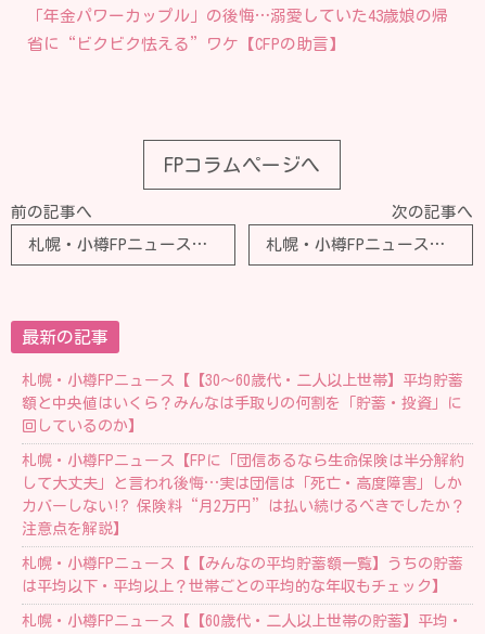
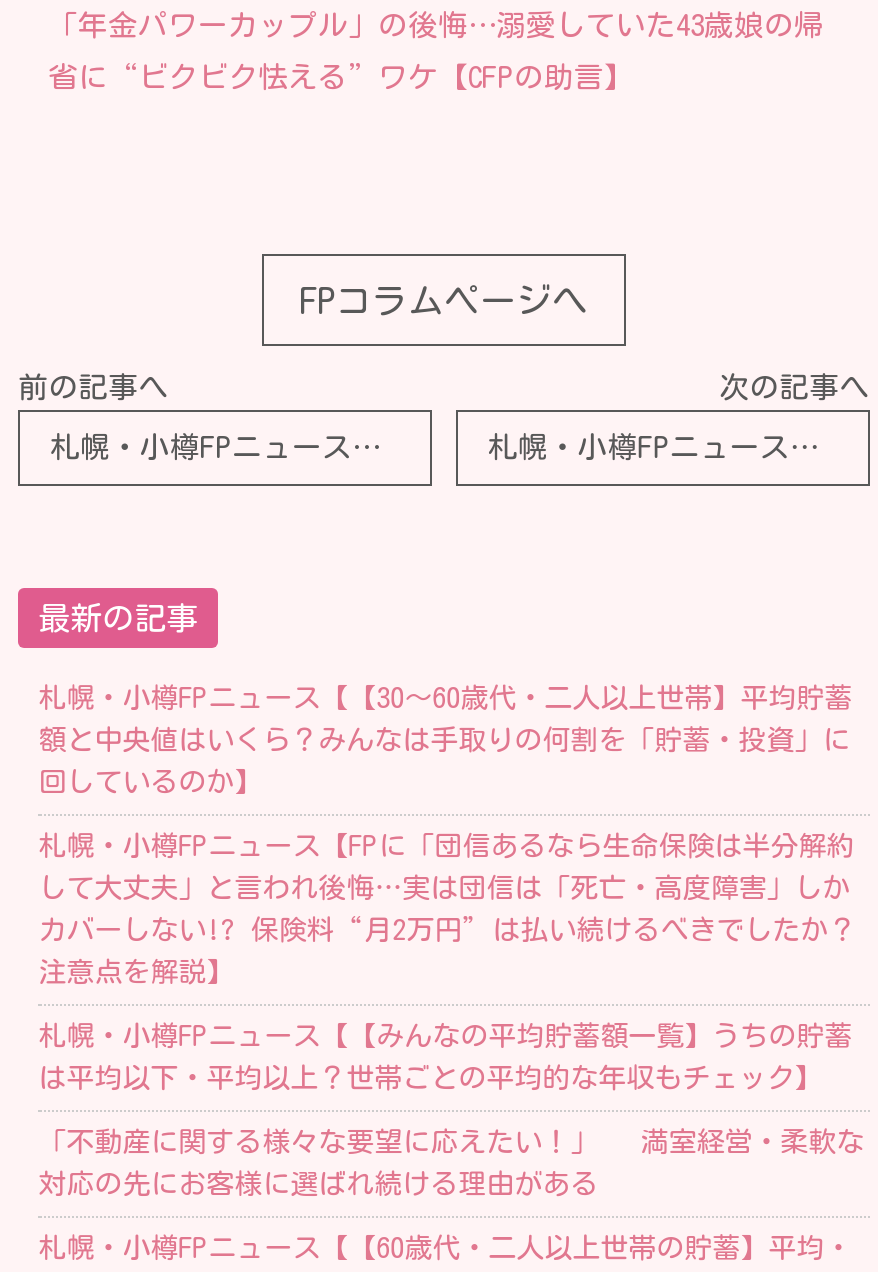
+ 「不動産に関する様々な要望に応えたい！」 満室経営・柔軟な
+ 対応の先にお客様に選ばれ続ける理由がある
